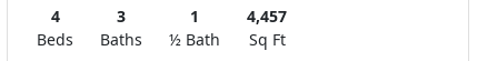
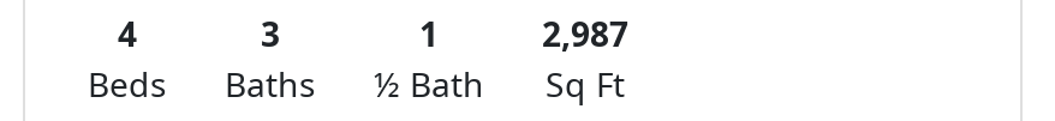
- 4,457
+ 2,987
